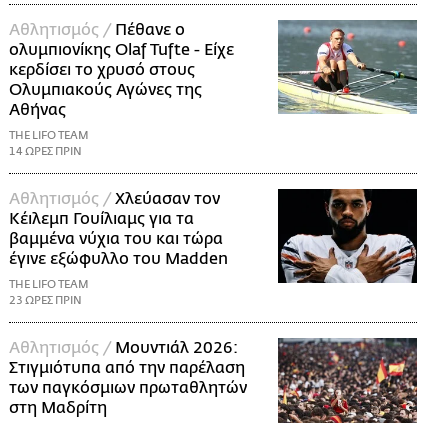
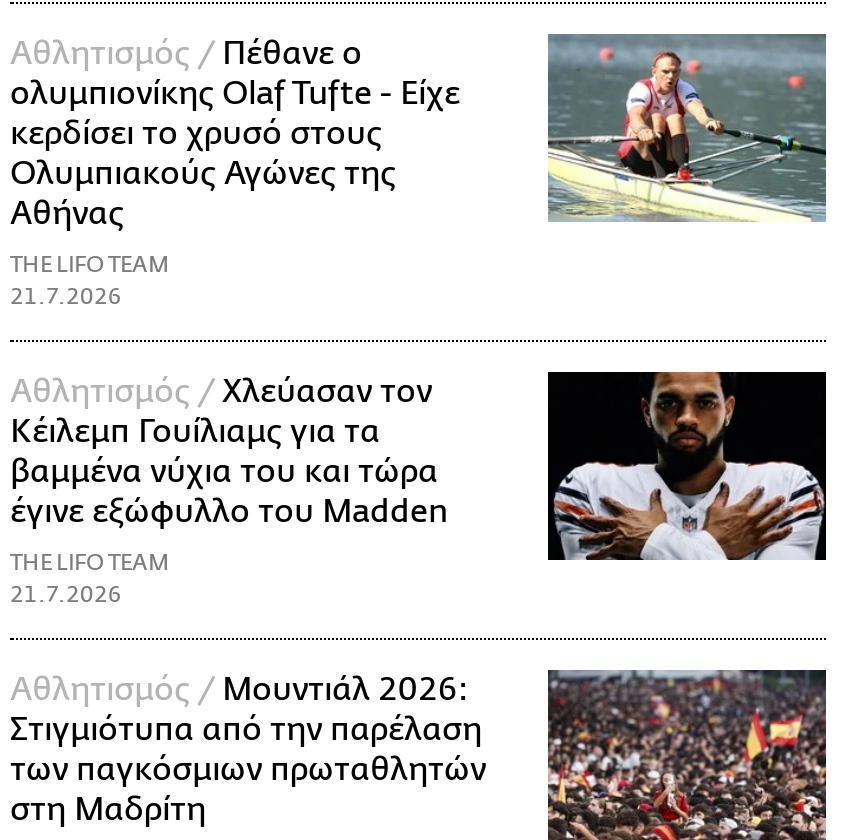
- 14 ΩΡΕΣ ΠΡΙΝ
+ 21.7.2026

- 23 ΩΡΕΣ ΠΡΙΝ
+ 21.7.2026
